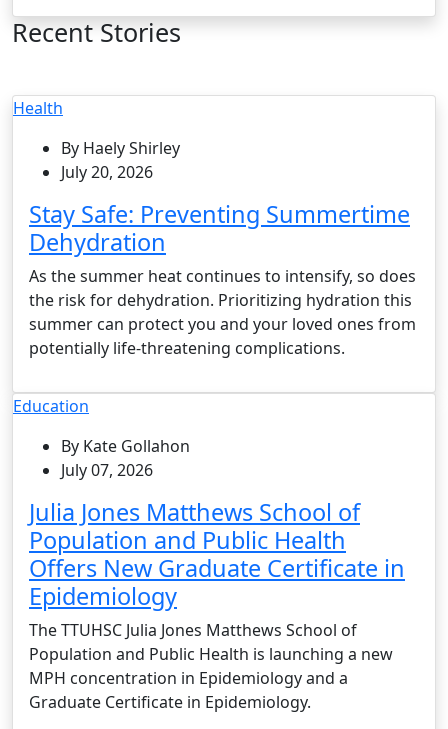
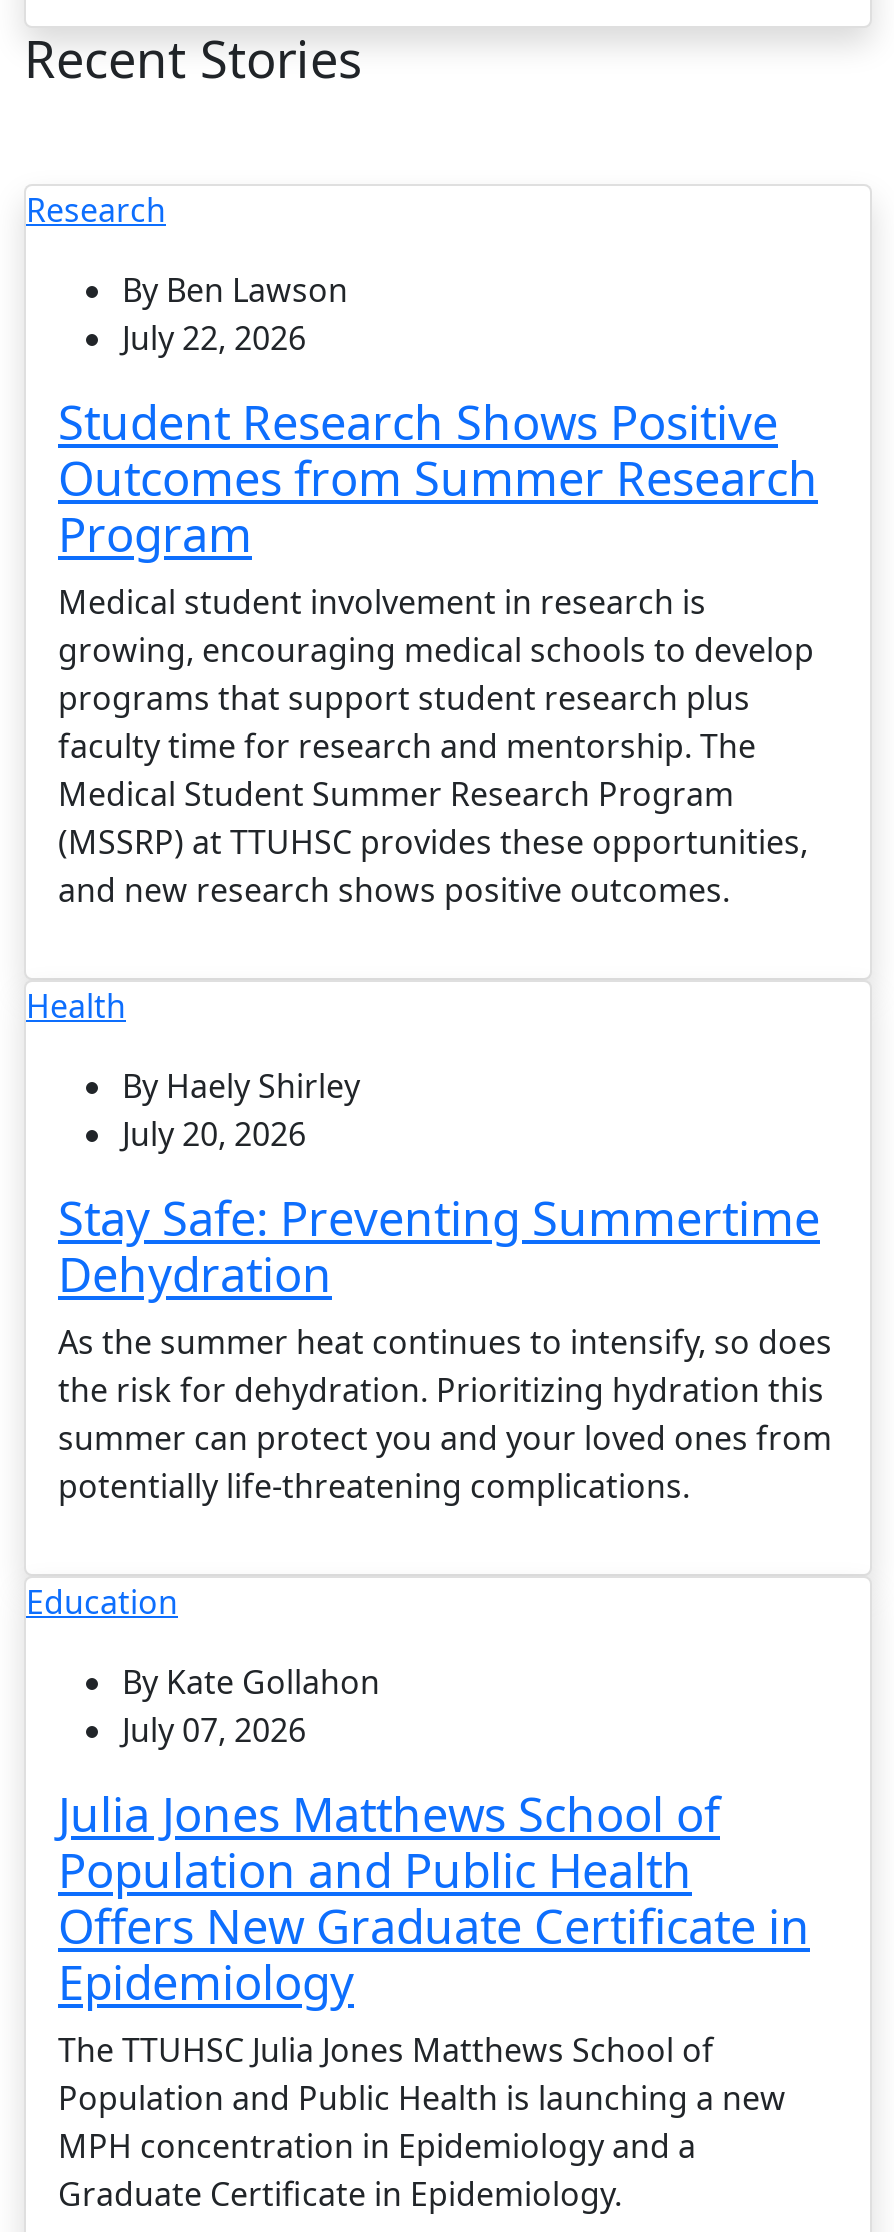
+ Research
+ By Ben Lawson
+ July 22, 2026
+ Student Research Shows Positive
+ Outcomes from Summer Research
+ Program
+ Medical student involvement in research is
+ growing, encouraging medical schools to develop
+ programs that support student research plus
+ faculty time for research and mentorship. The
+ Medical Student Summer Research Program
+ (MSSRP) at TTUHSC provides these opportunities,
+ and new research shows positive outcomes.
